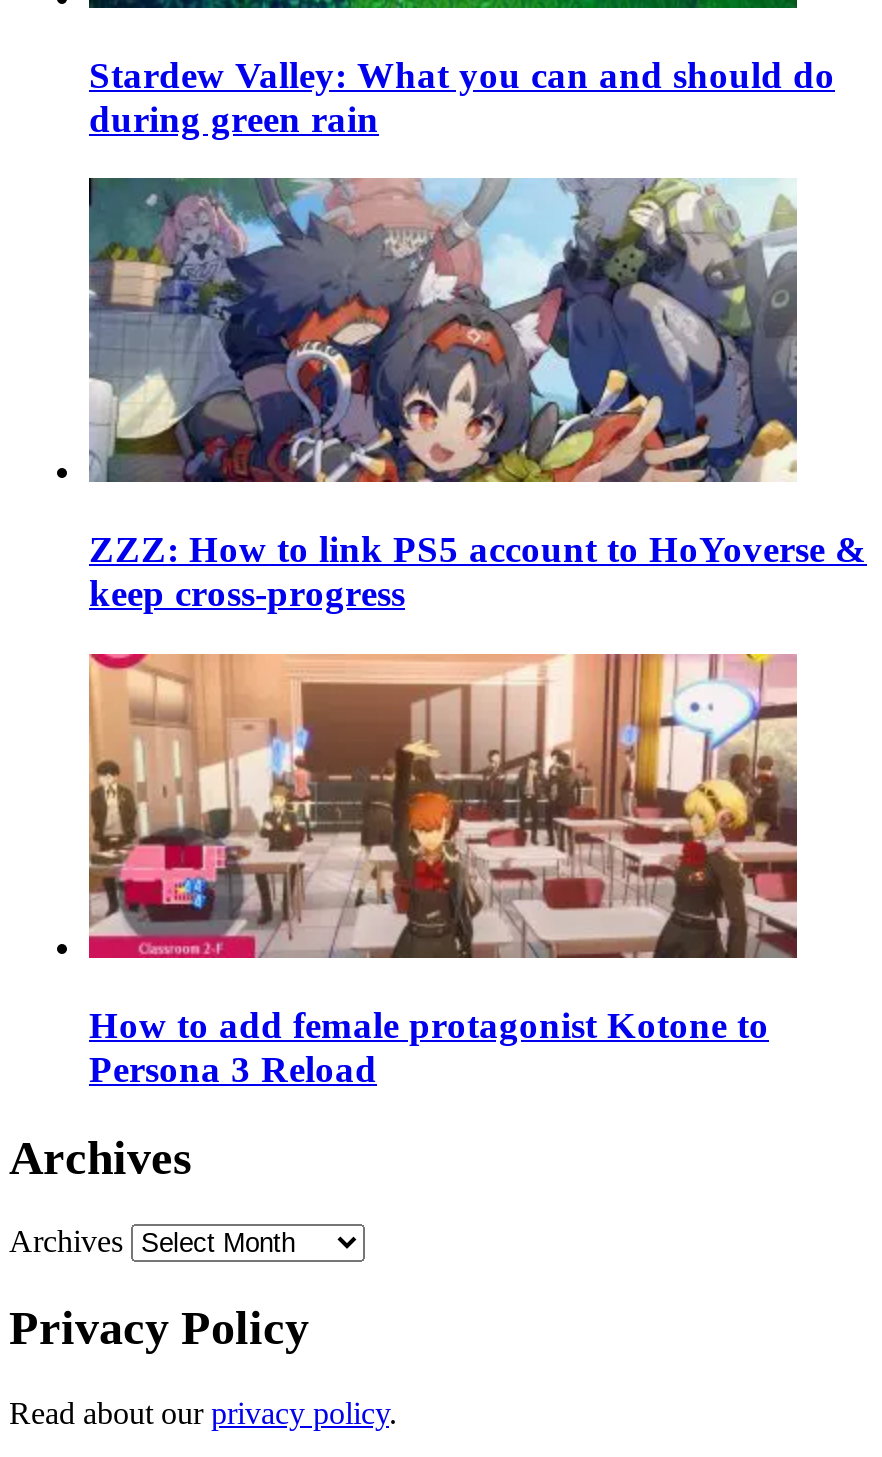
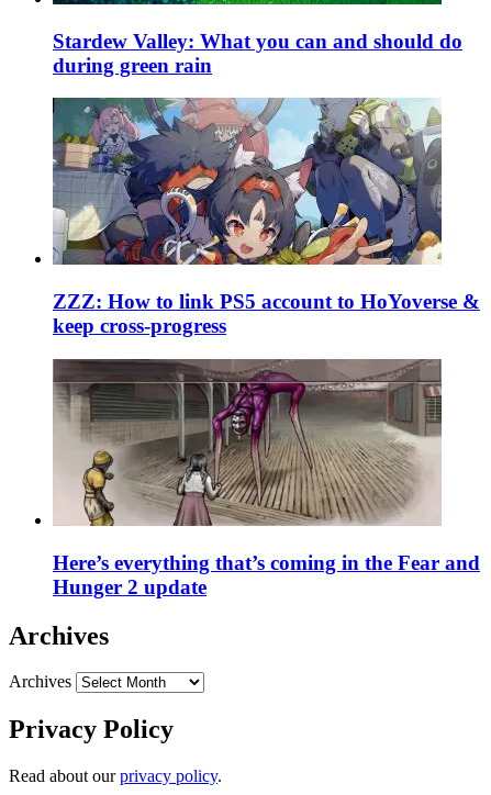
- [image]
- How to add female protagonist Kotone to
- Persona 3 Reload
+ [image]
+ Here’s everything that’s coming in the Fear and
+ Hunger 2 update
